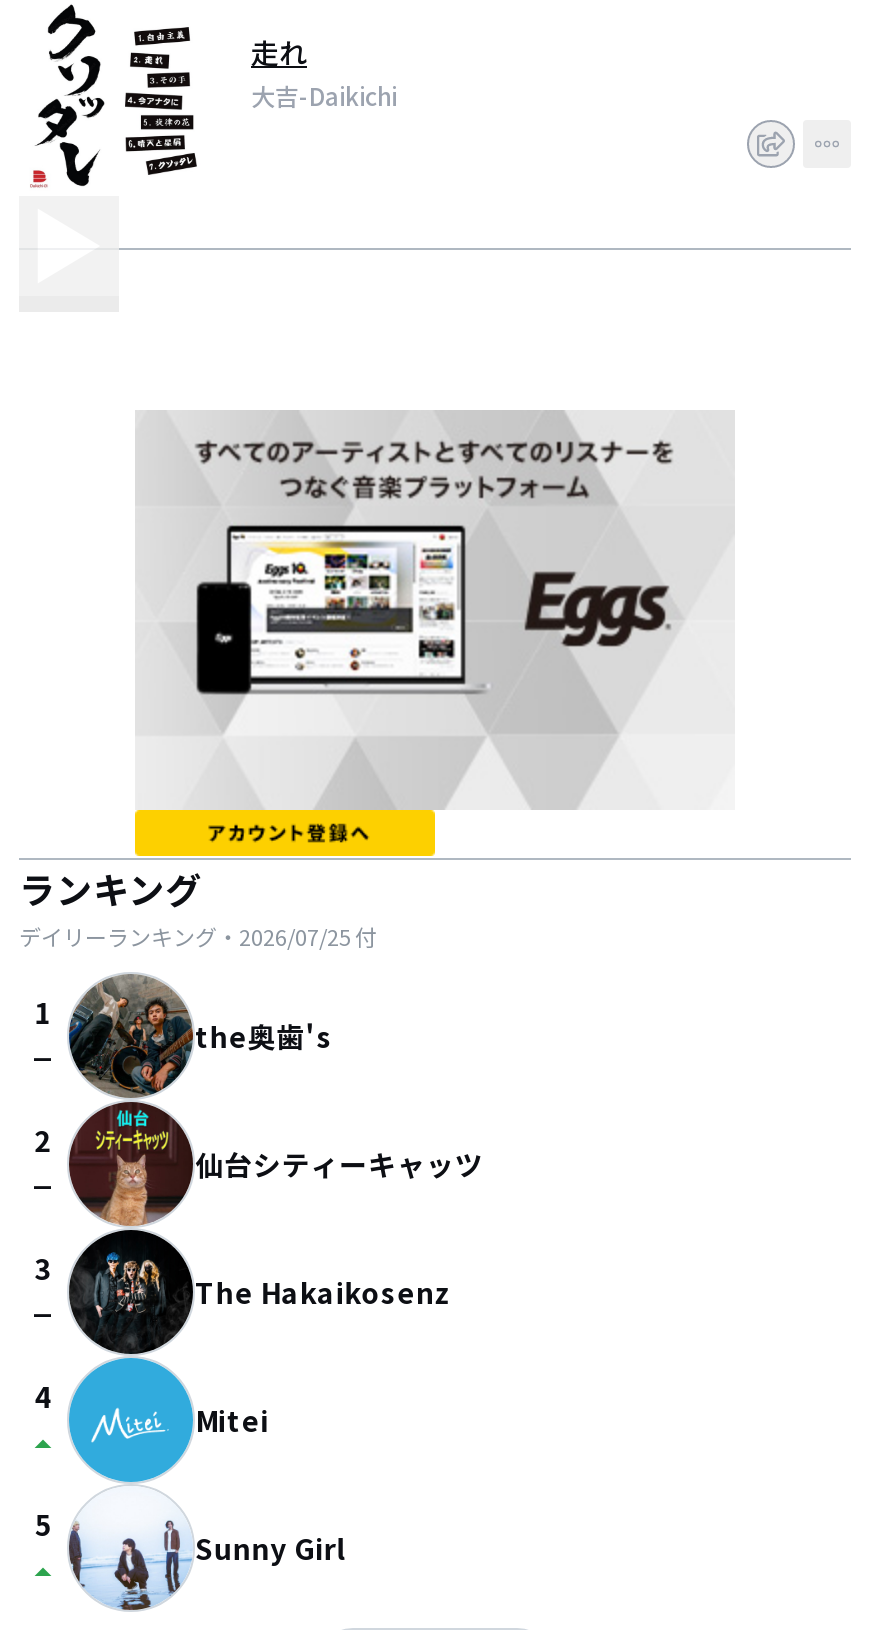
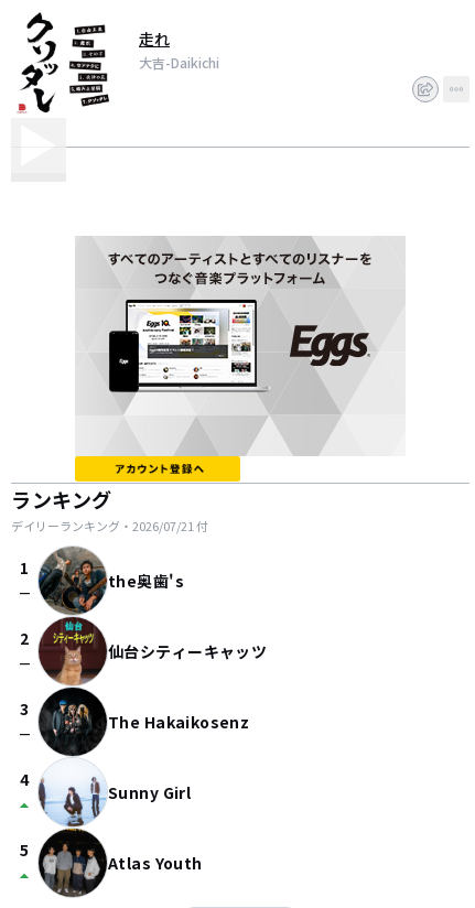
- デイリーランキング・2026/07/25付
+ デイリーランキング・2026/07/21付

- [image]
+ [image]

- Mitei

moved up: Sunny Girl

+ Atlas Youth
